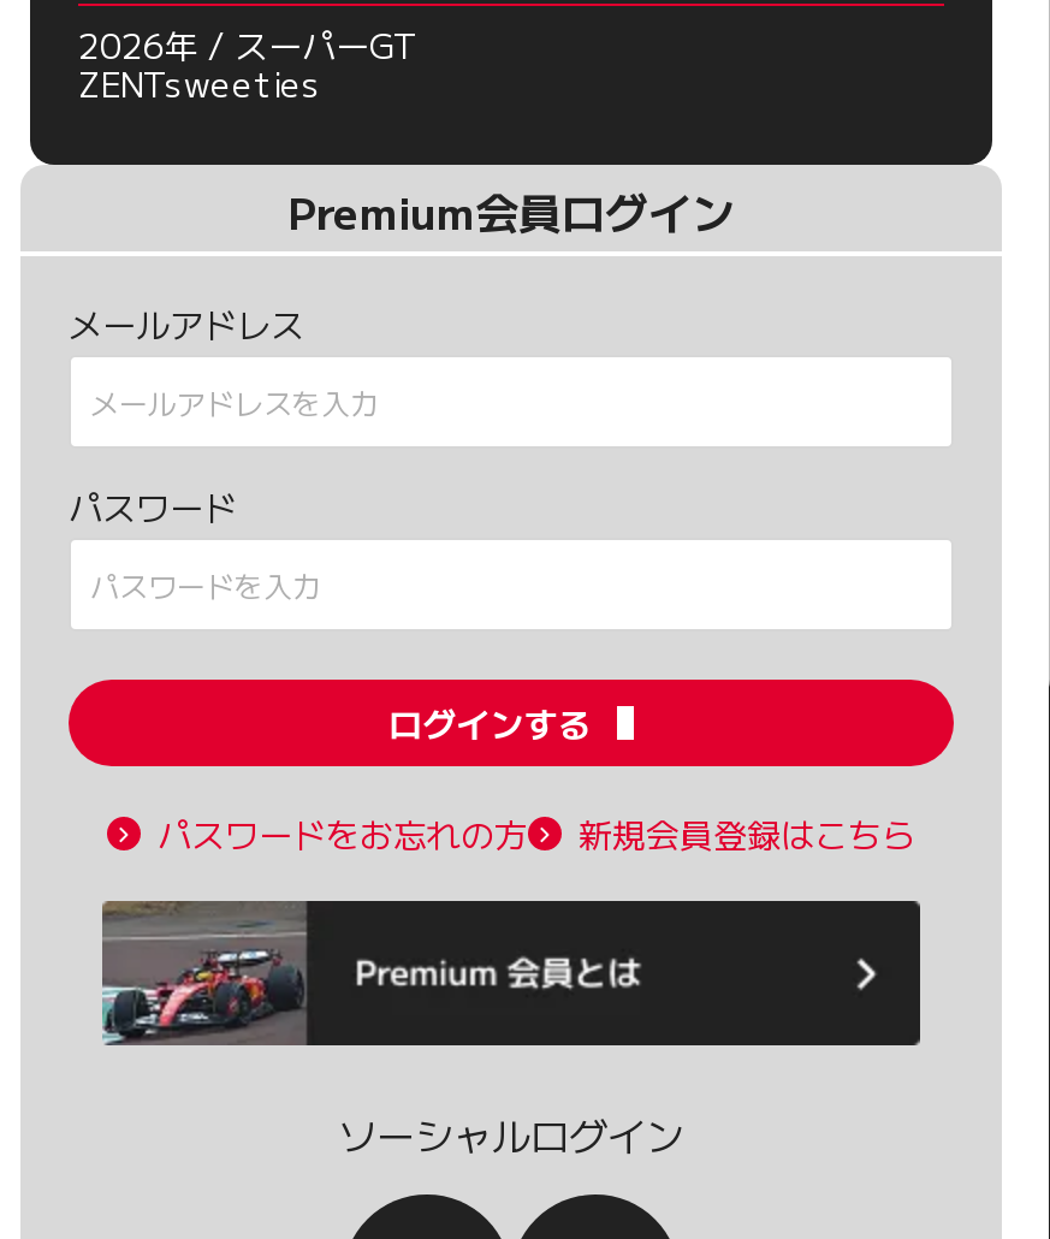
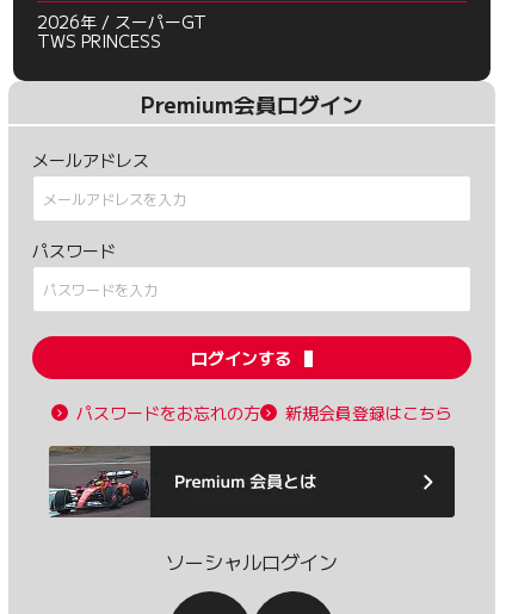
- ZENTsweeties
+ TWS PRINCESS
